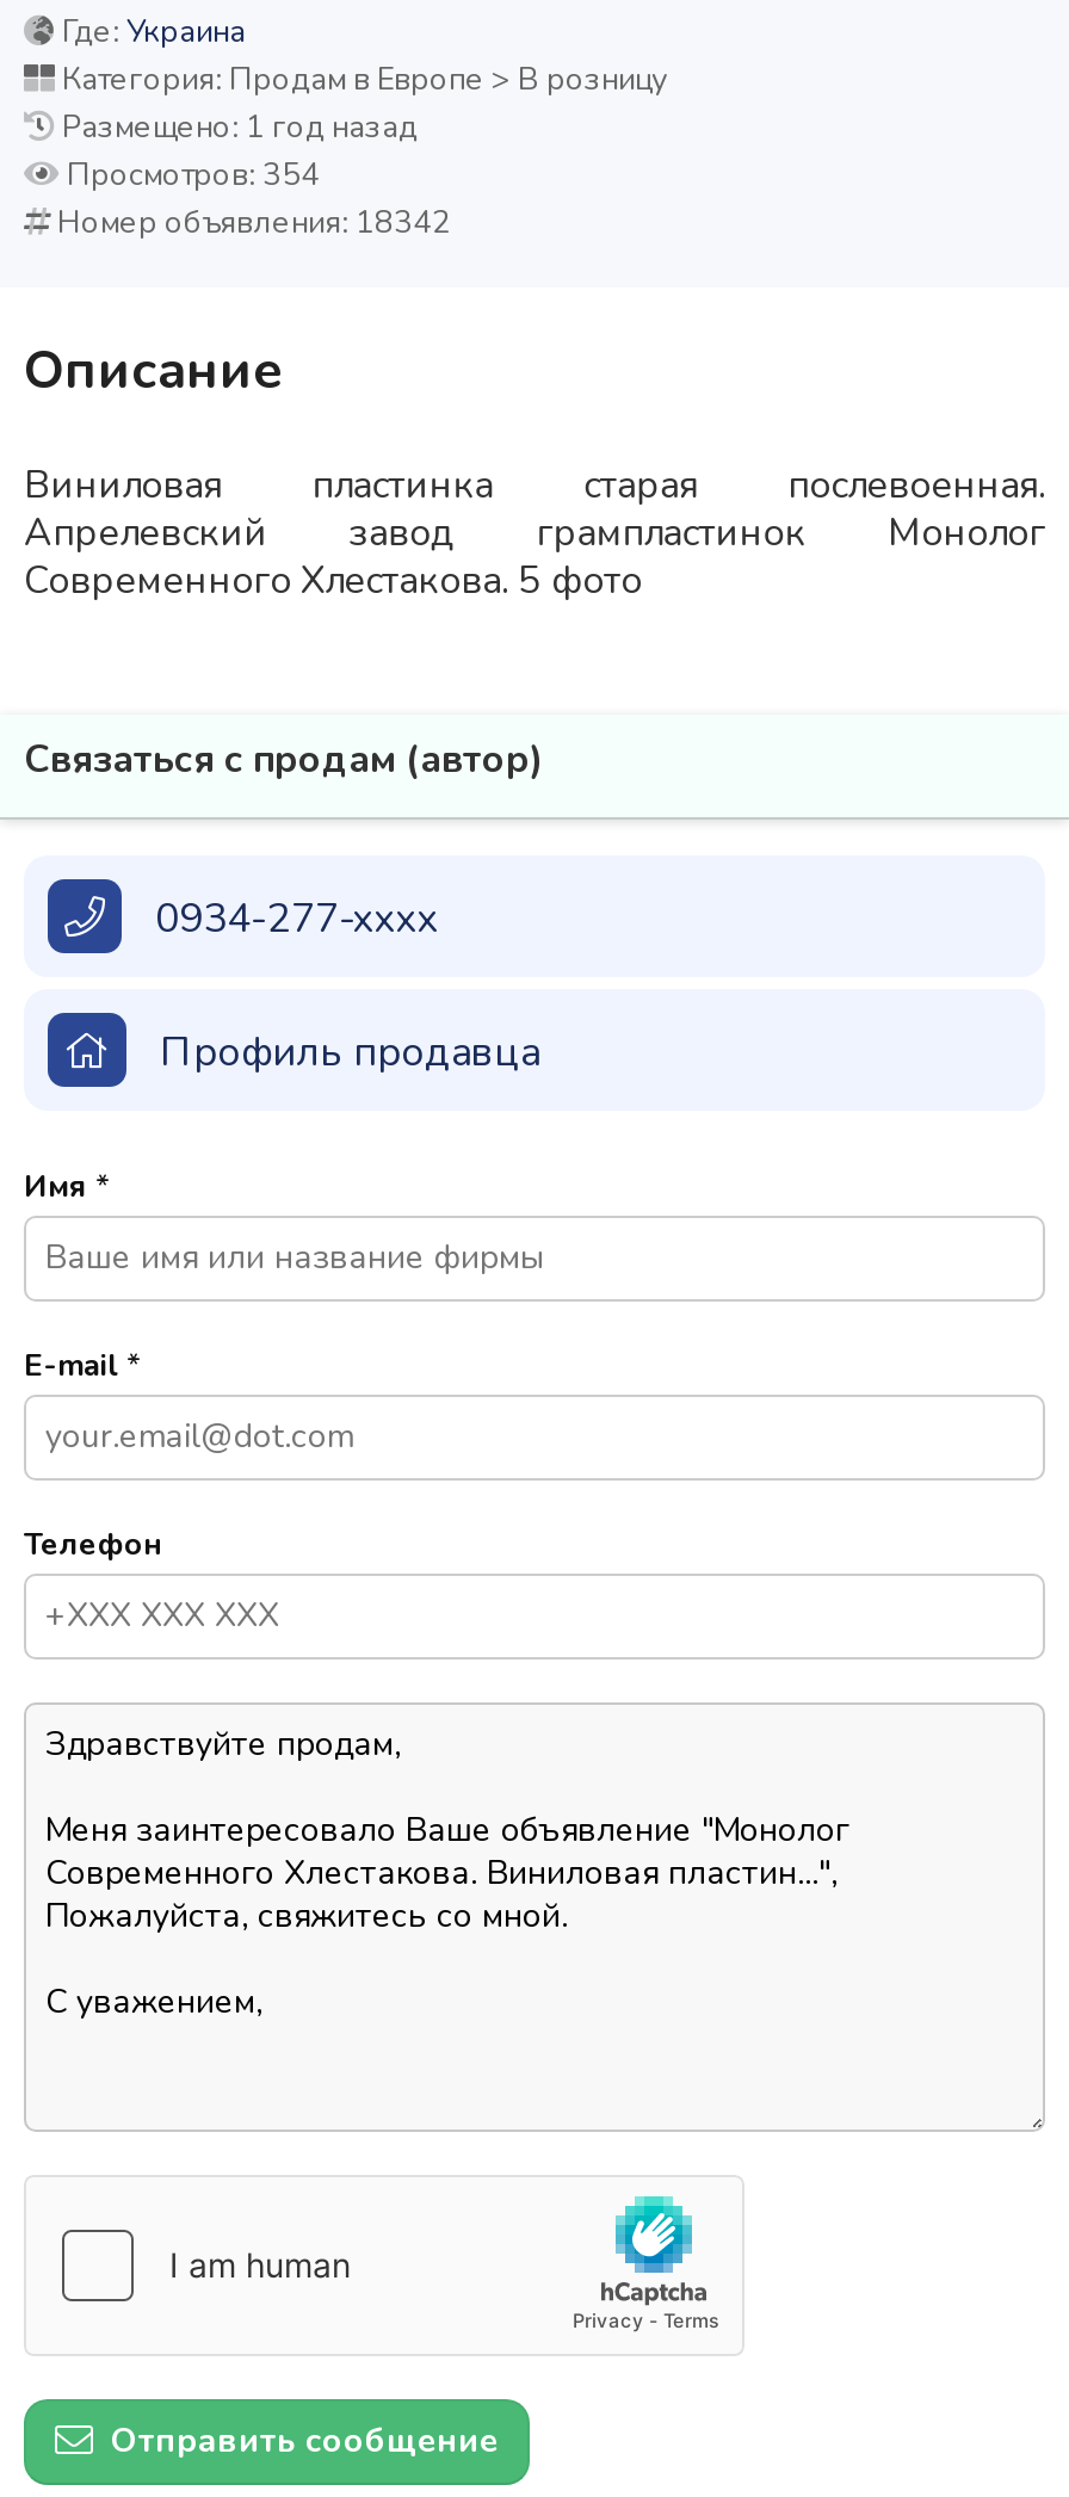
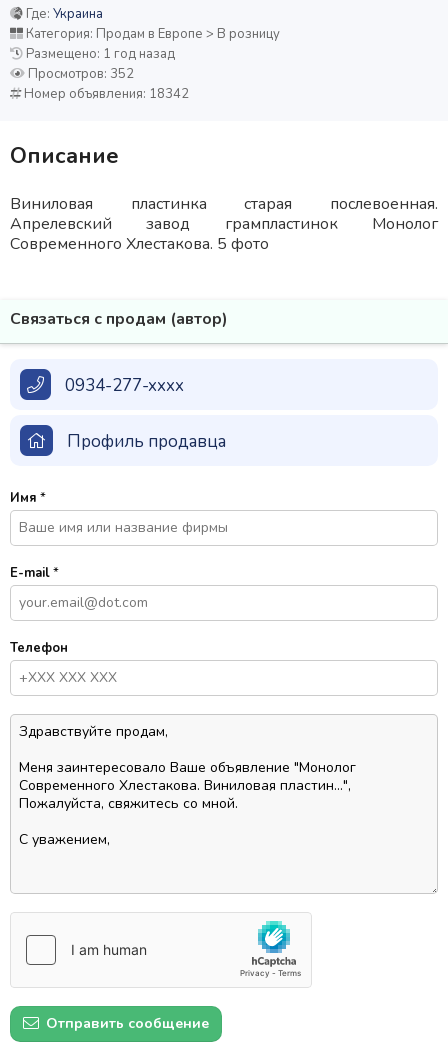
- Просмотров: 354
+ Просмотров: 352
